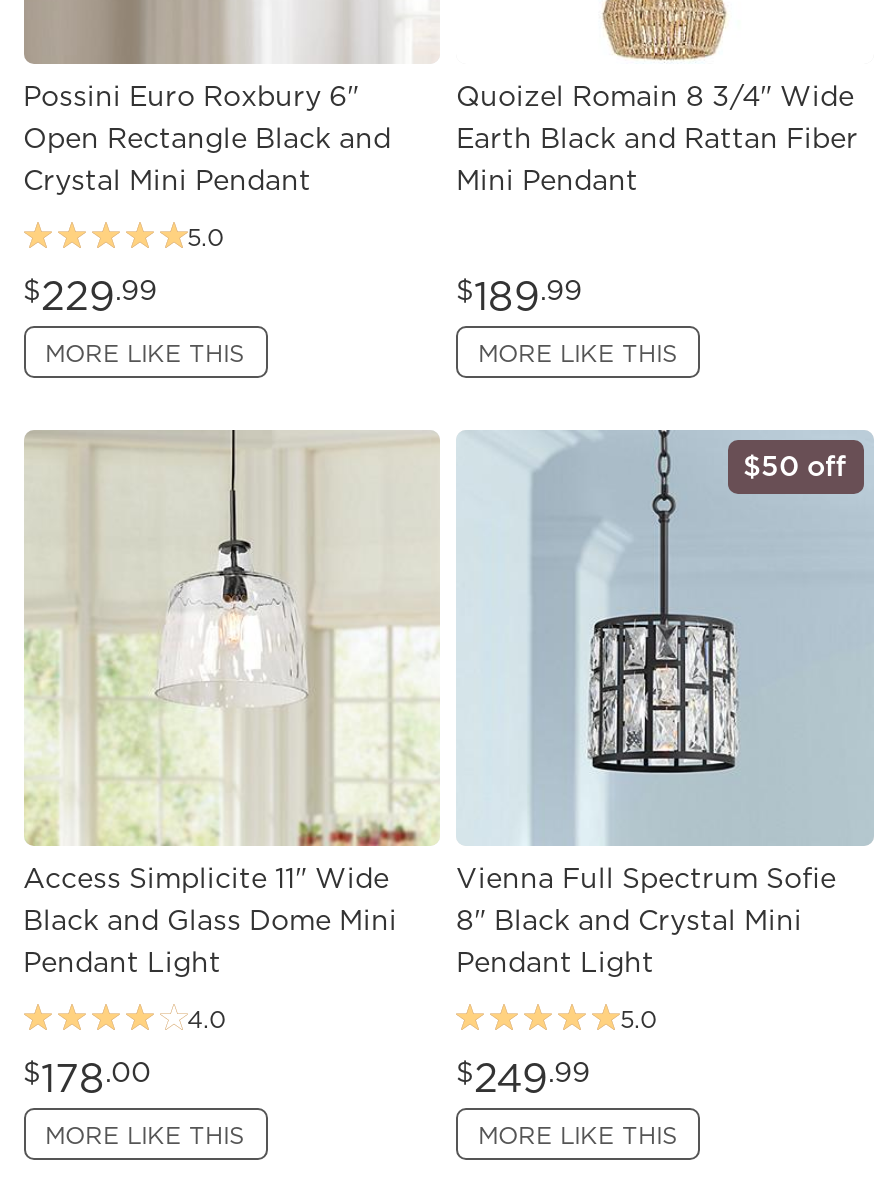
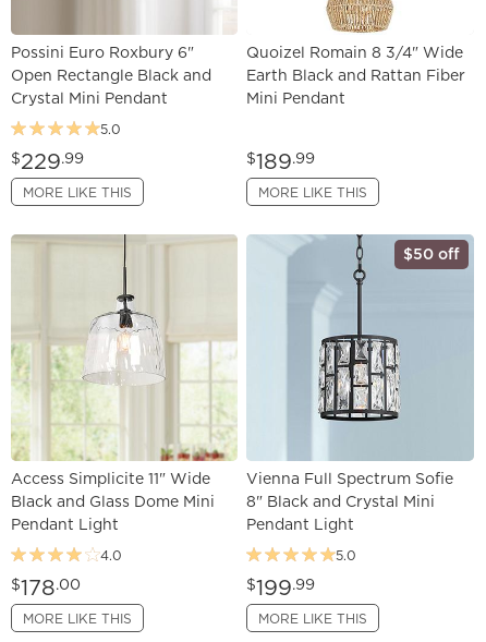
- $249.99
+ $199.99
